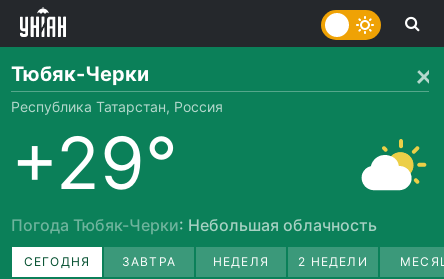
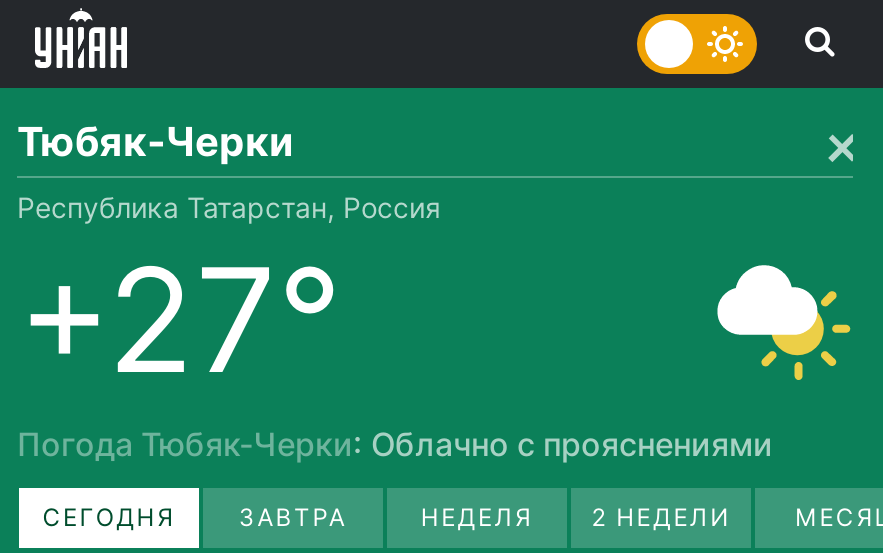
- [image]
- +29°
- Погода Тюбяк-Черки: Небольшая облачность
+ [image]
+ +27°
+ Погода Тюбяк-Черки: Облачно с прояснениями
